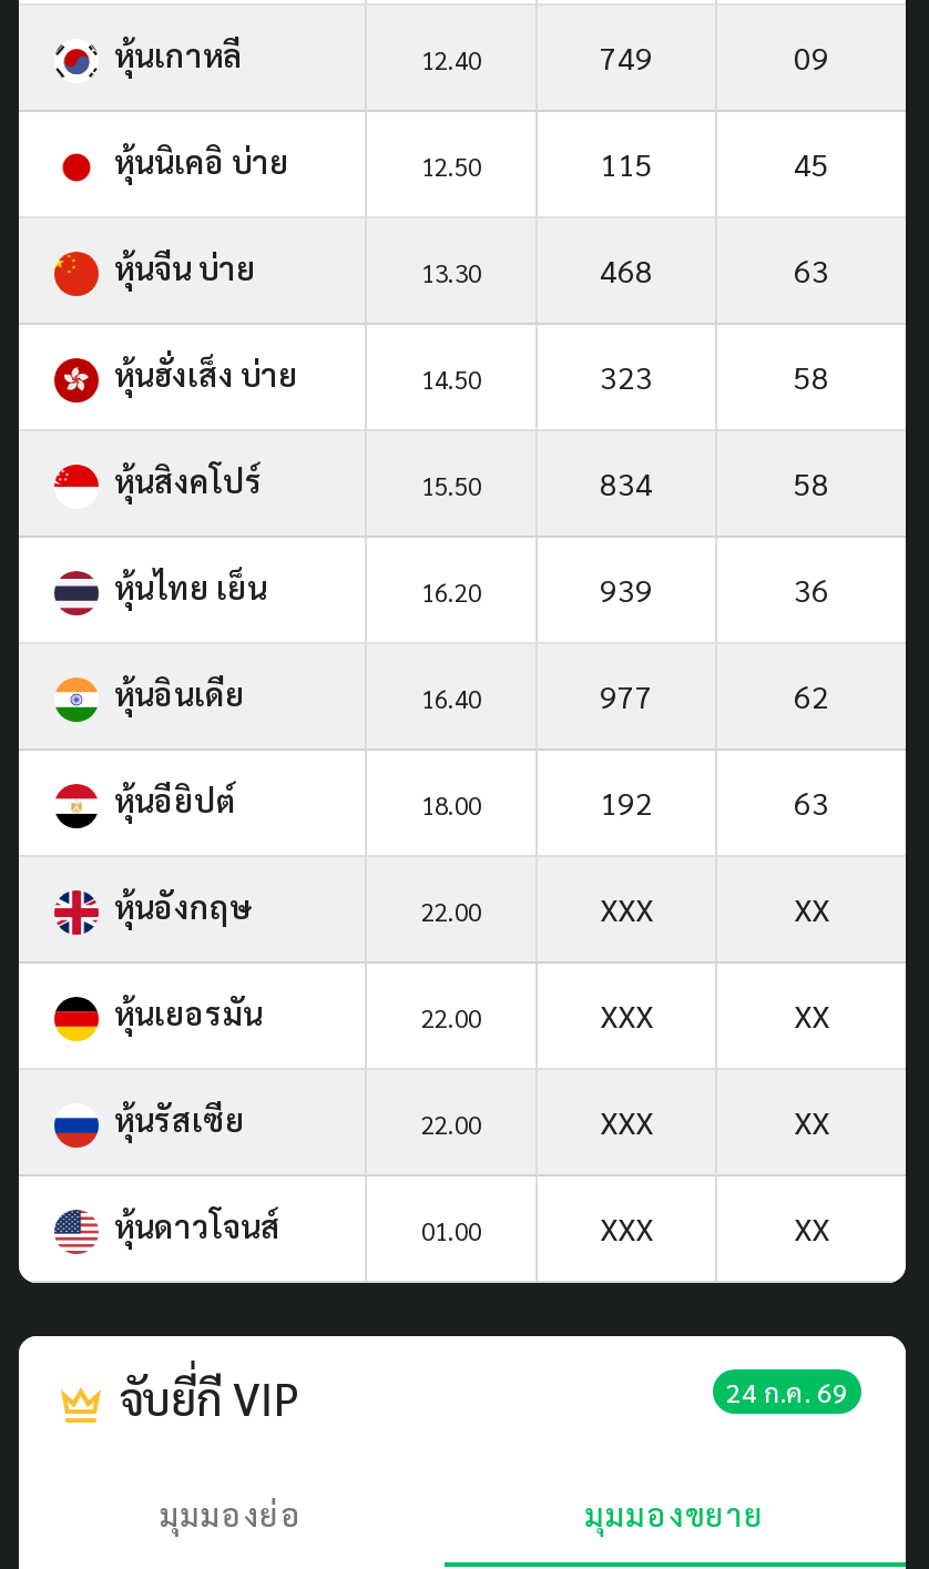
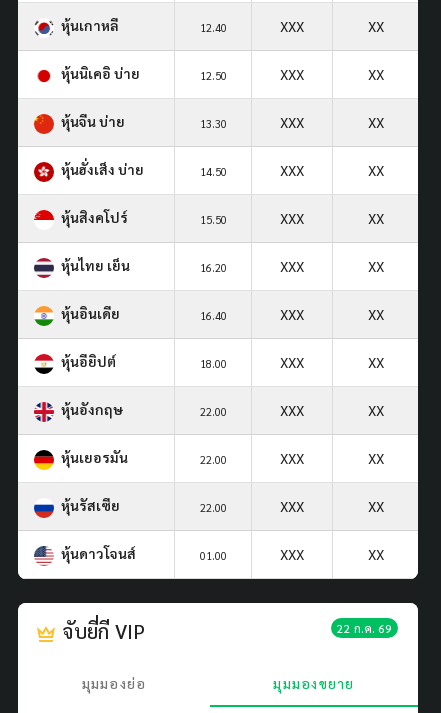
- 749
- 09
+ XXX
+ XX

- 115
- 45
+ XXX
+ XX

- 468
- 63
+ XXX
+ XX

- 323
- 58
+ XXX
+ XX

- 834
- 58
+ XXX
+ XX

- 939
- 36
+ XXX
+ XX

- 977
- 62
+ XXX
+ XX

- 192
- 63
+ XXX
+ XX

- 24 ก.ค. 69
+ 22 ก.ค. 69
